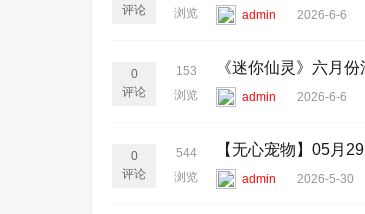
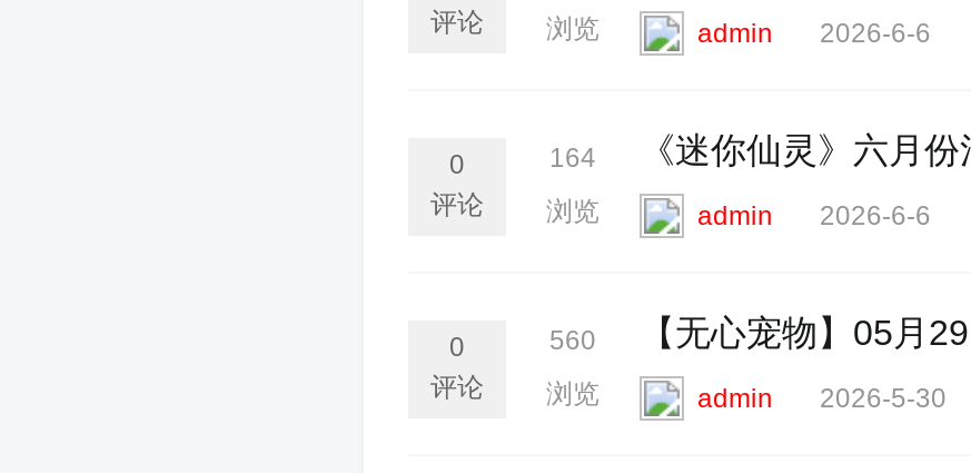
- 153
+ 164

- 544
+ 560
